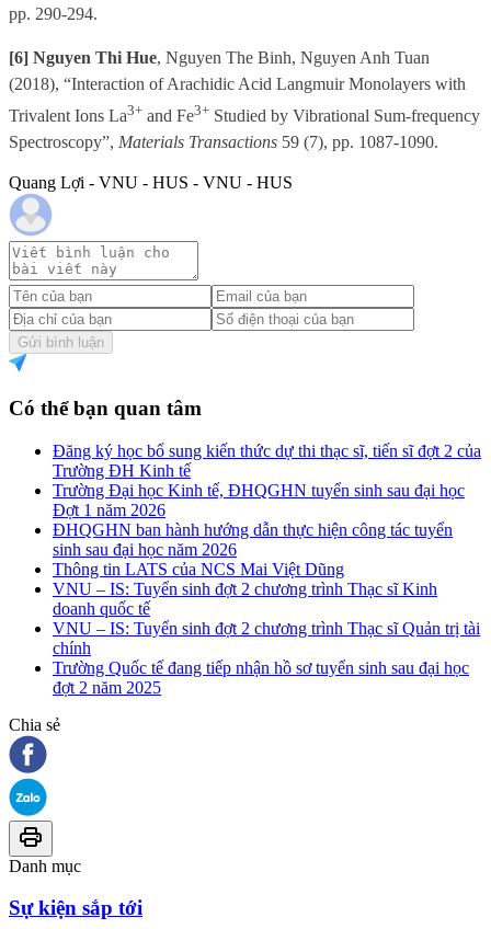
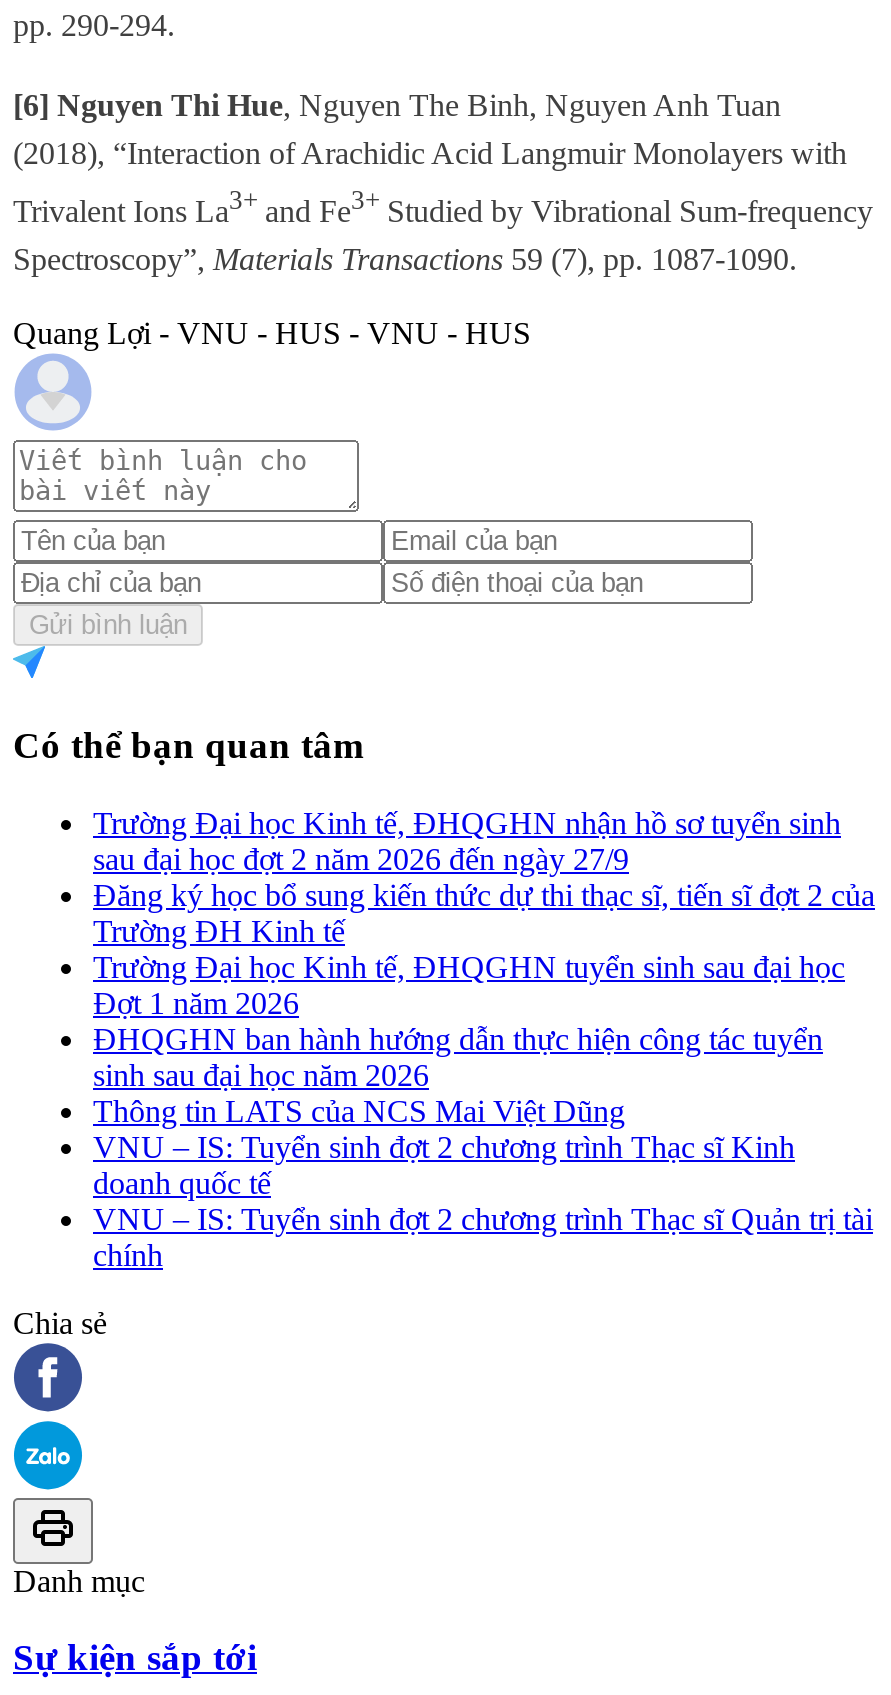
+ Trường Đại học Kinh tế, ĐHQGHN nhận hồ sơ tuyển sinh
+ sau đại học đợt 2 năm 2026 đến ngày 27/9

moved down: Đăng ký học bổ sung kiến thức dự thi thạc sĩ, tiến sĩ đợt 2 của | Trường ĐH Kinh tế | Trường Đại học Kinh tế, ĐHQGHN tuyển sinh sau đại học | ... | VNU – IS: Tuyển sinh đợt 2 chương trình Thạc sĩ Quản trị tài | chính

- Trường Quốc tế đang tiếp nhận hồ sơ tuyển sinh sau đại học
- đợt 2 năm 2025
